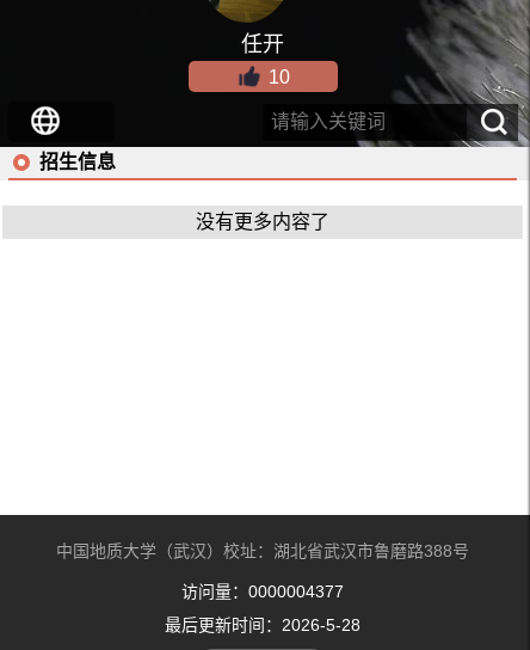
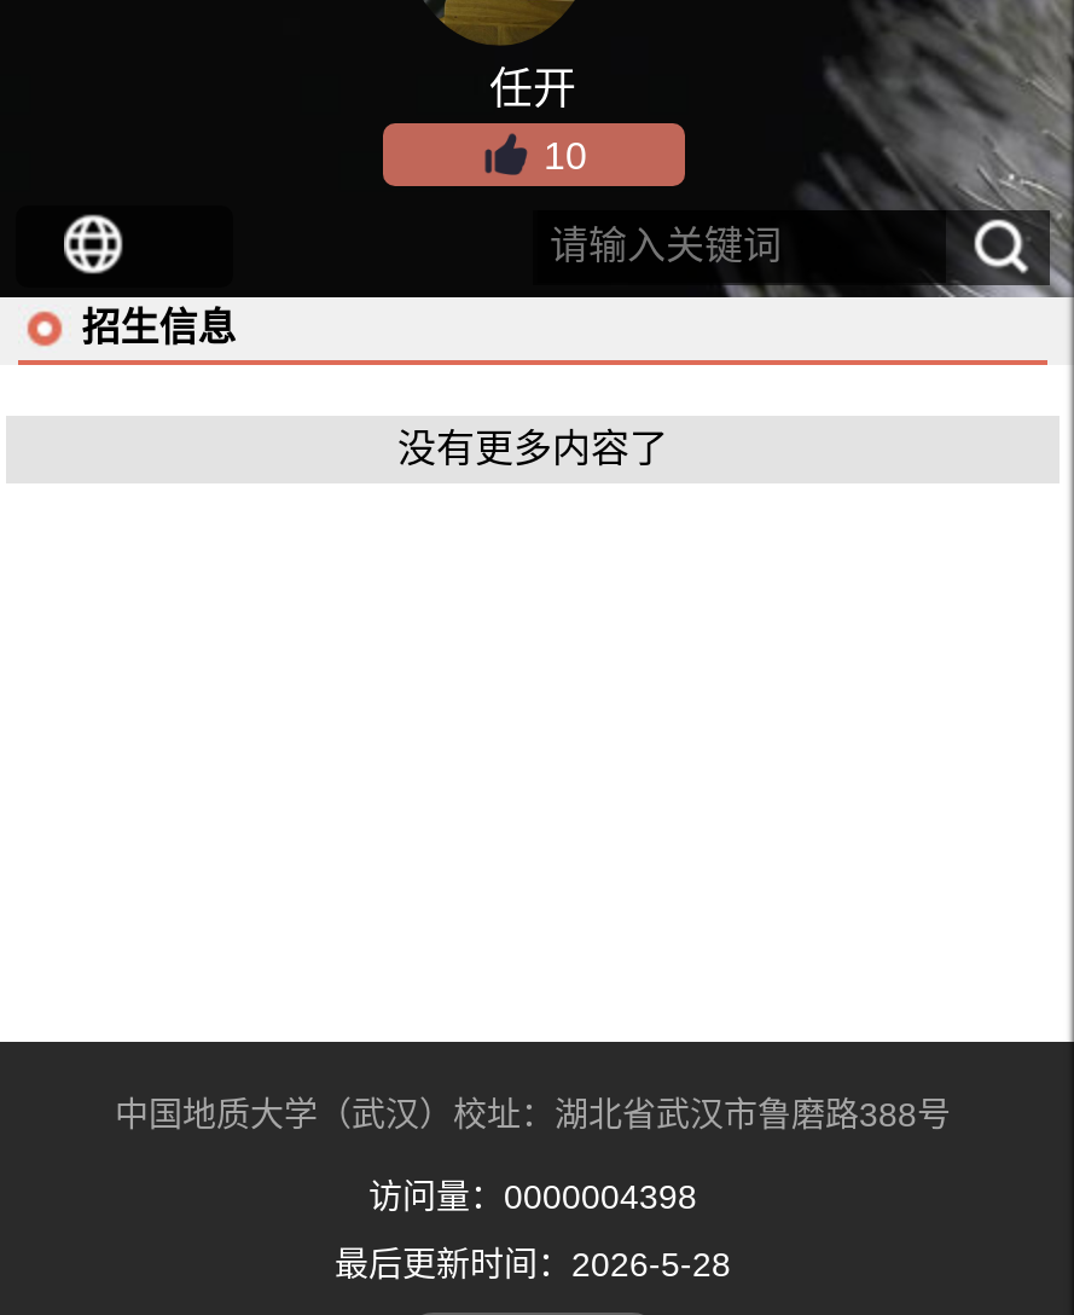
- 访问量：0000004377
+ 访问量：0000004398
